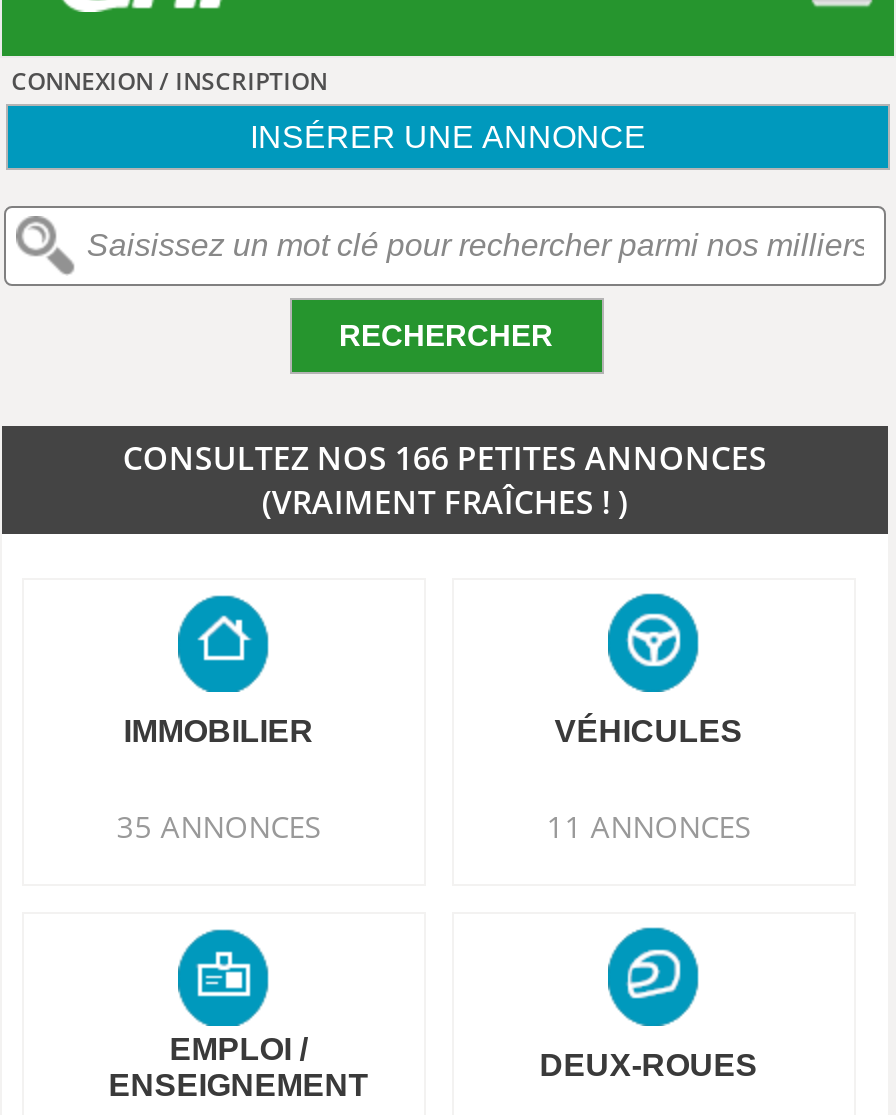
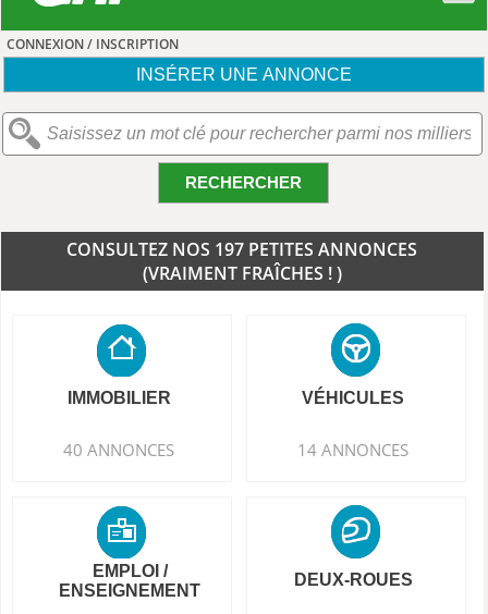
- CONSULTEZ NOS 166 PETITES ANNONCES
+ CONSULTEZ NOS 197 PETITES ANNONCES

- 35 ANNONCES
+ 40 ANNONCES

- 11 ANNONCES
+ 14 ANNONCES
